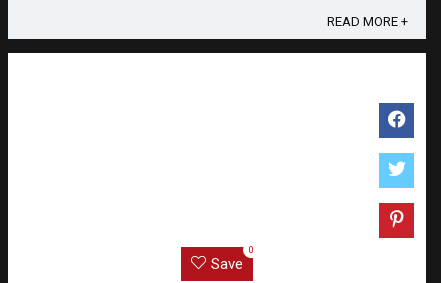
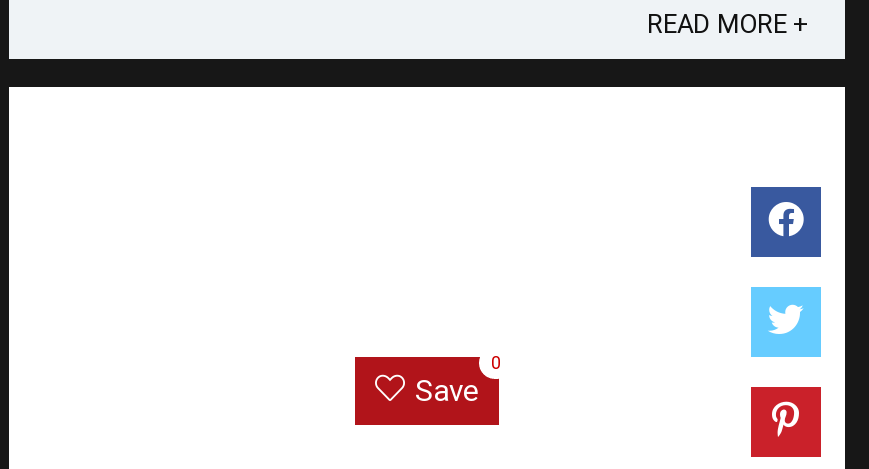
+ [image]
